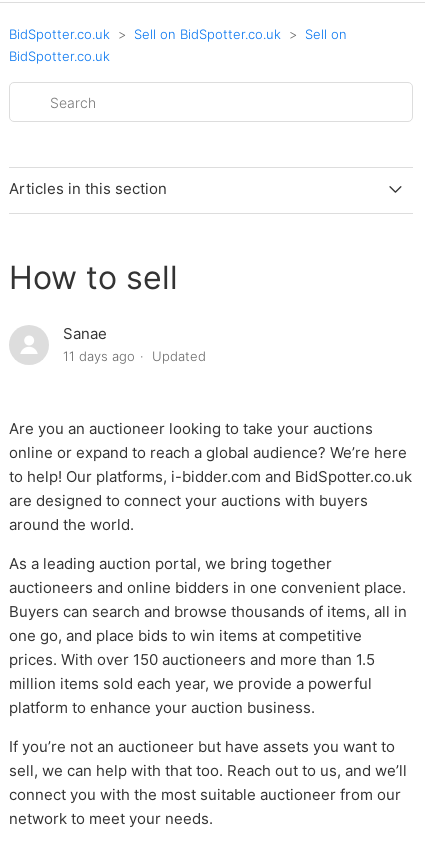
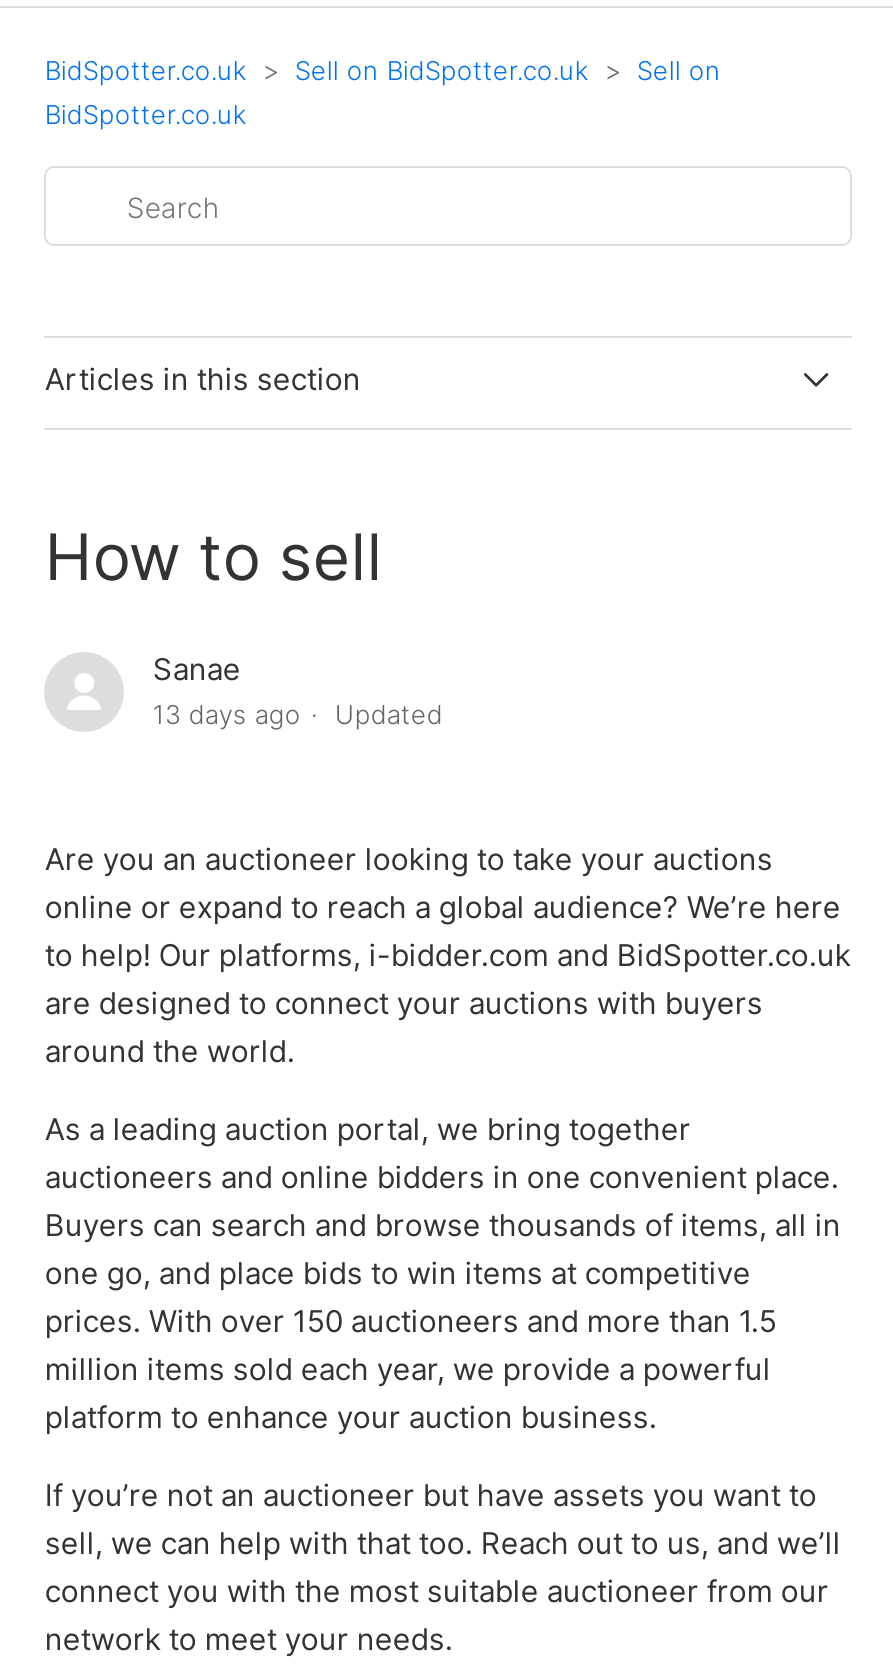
- 11 days ago Updated
+ 13 days ago Updated
